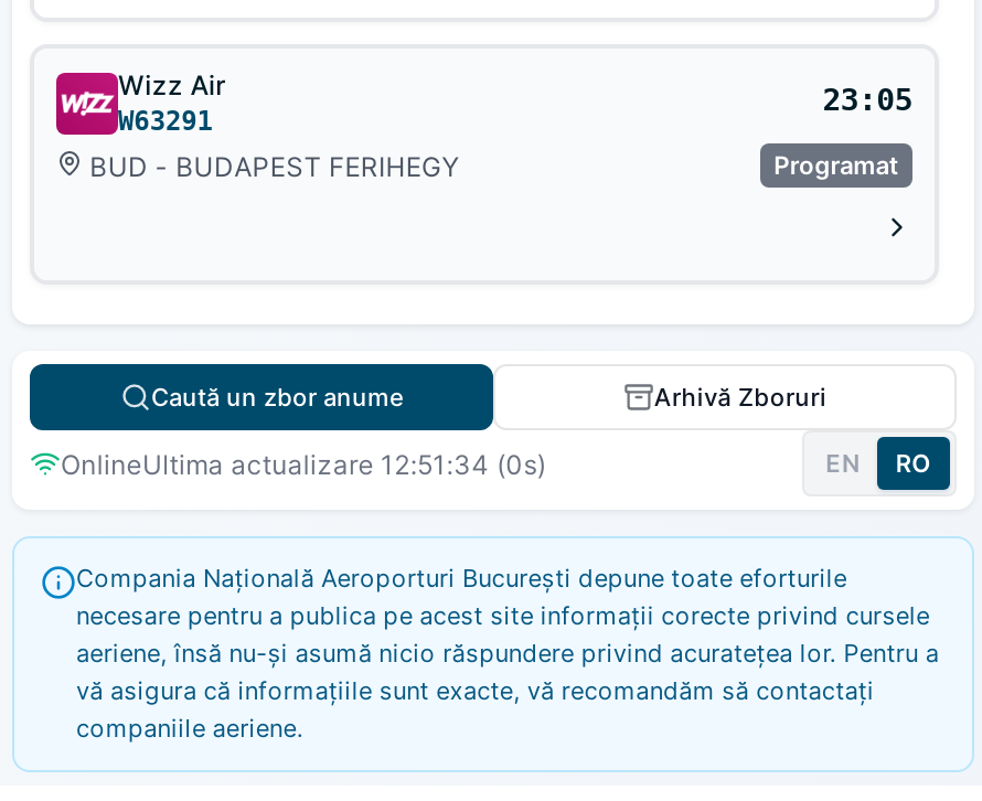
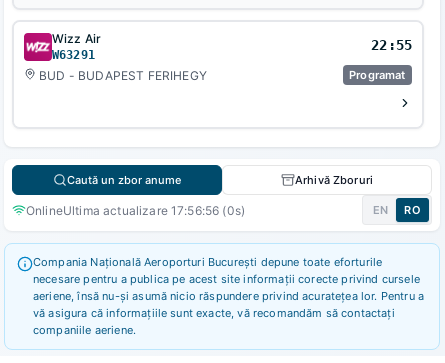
- 23:05
+ 22:55

- OnlineUltima actualizare 12:51:34 (0s)
+ OnlineUltima actualizare 17:56:56 (0s)
